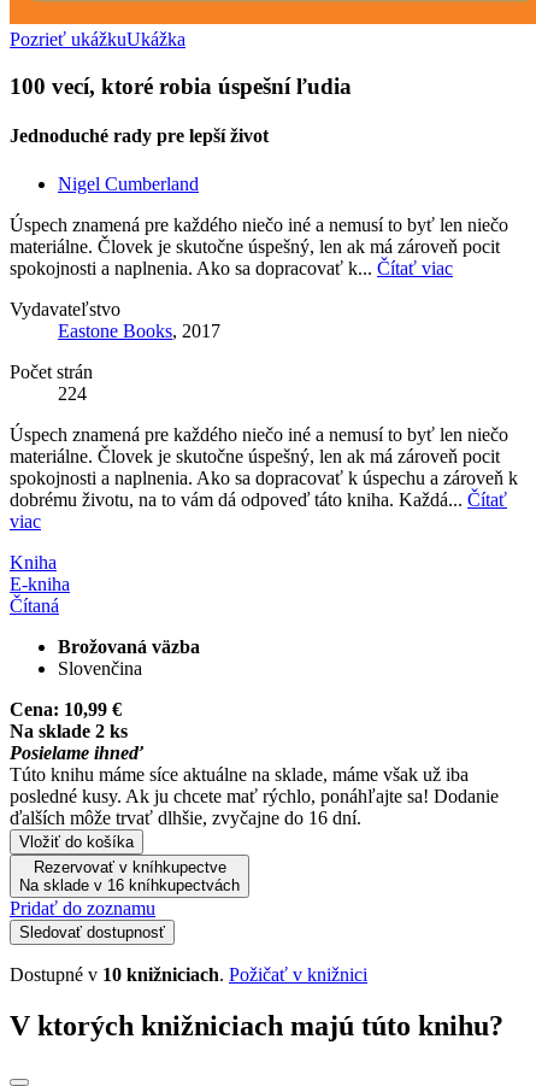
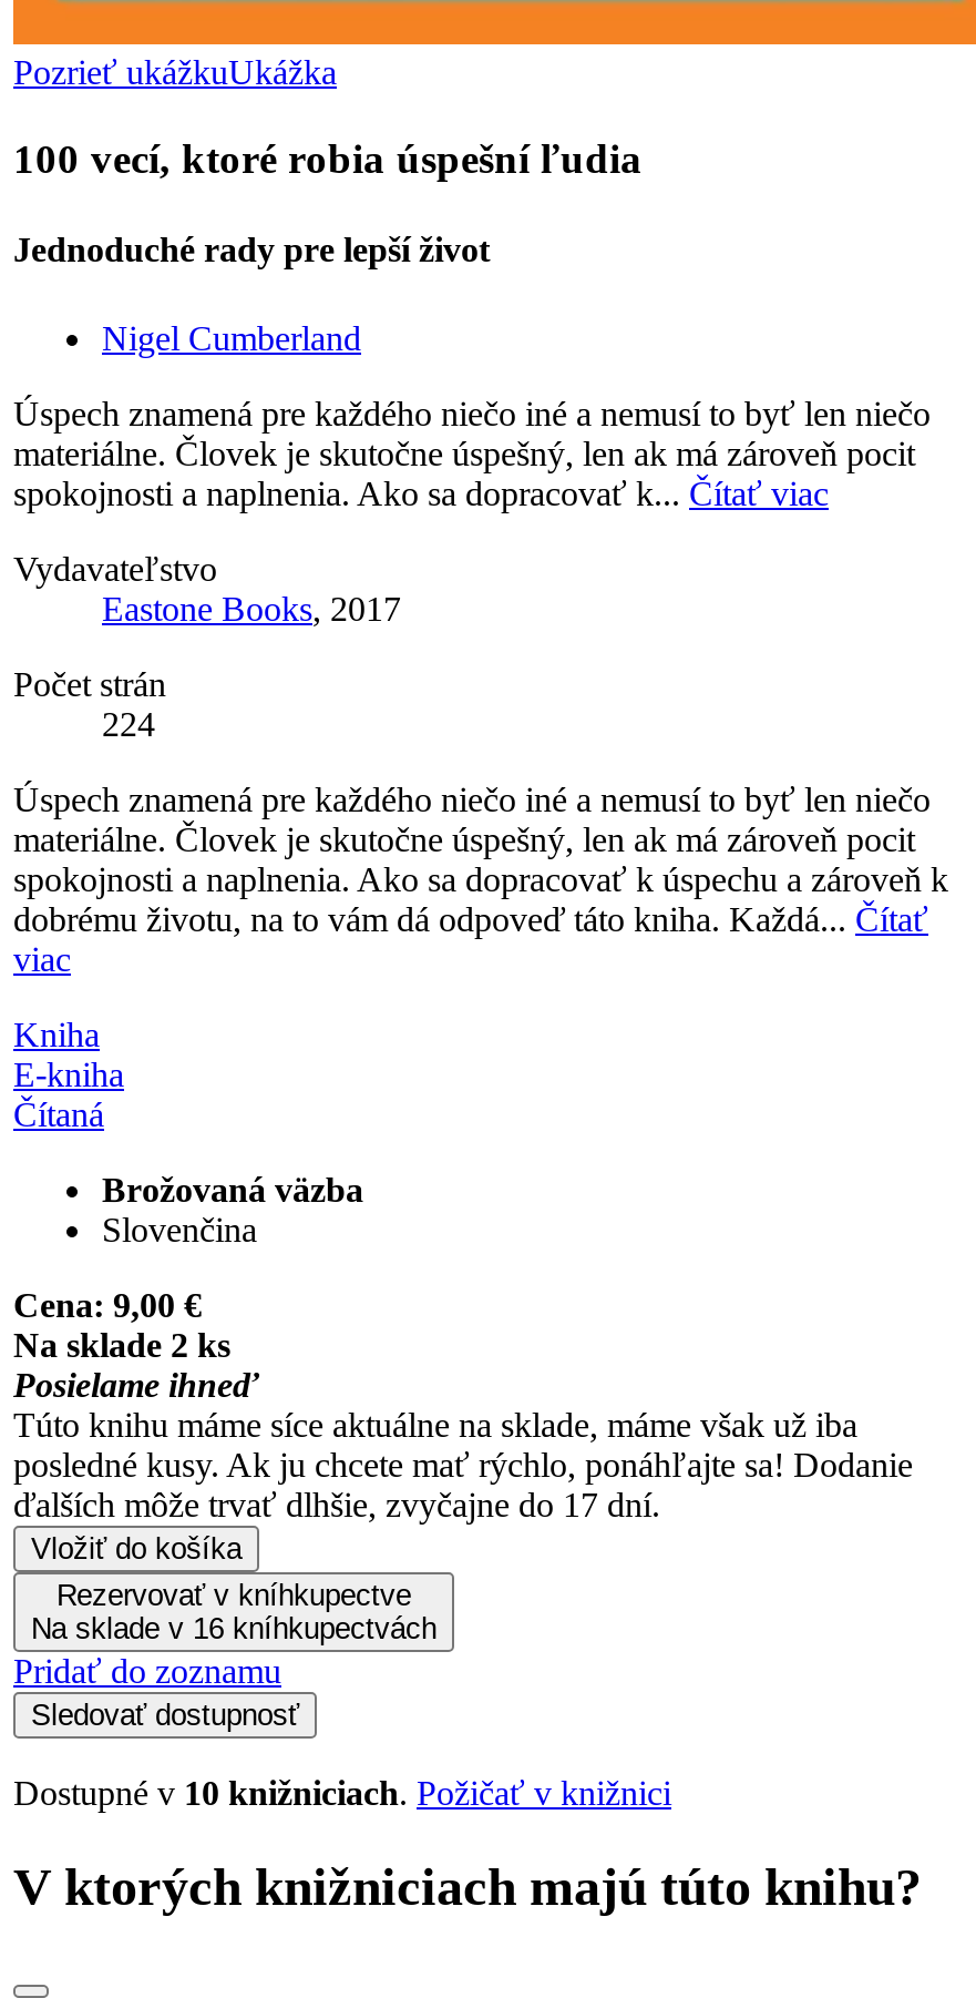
- Cena: 10,99 €
+ Cena: 9,00 €

- ďalších môže trvať dlhšie, zvyčajne do 16 dní.
+ ďalších môže trvať dlhšie, zvyčajne do 17 dní.
